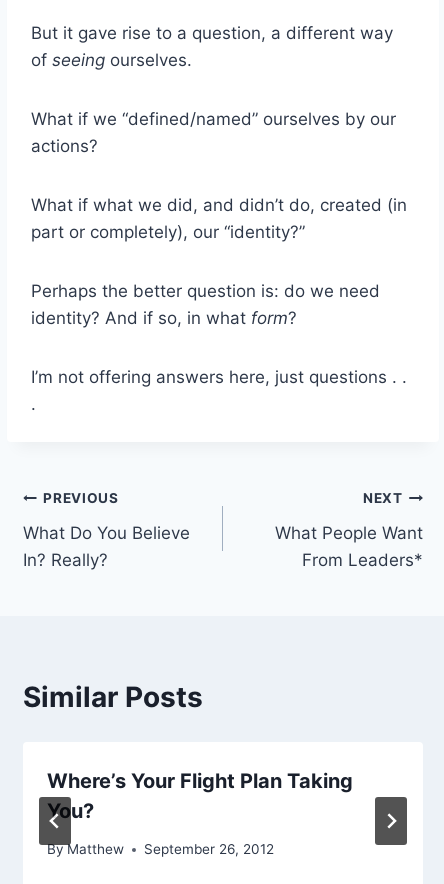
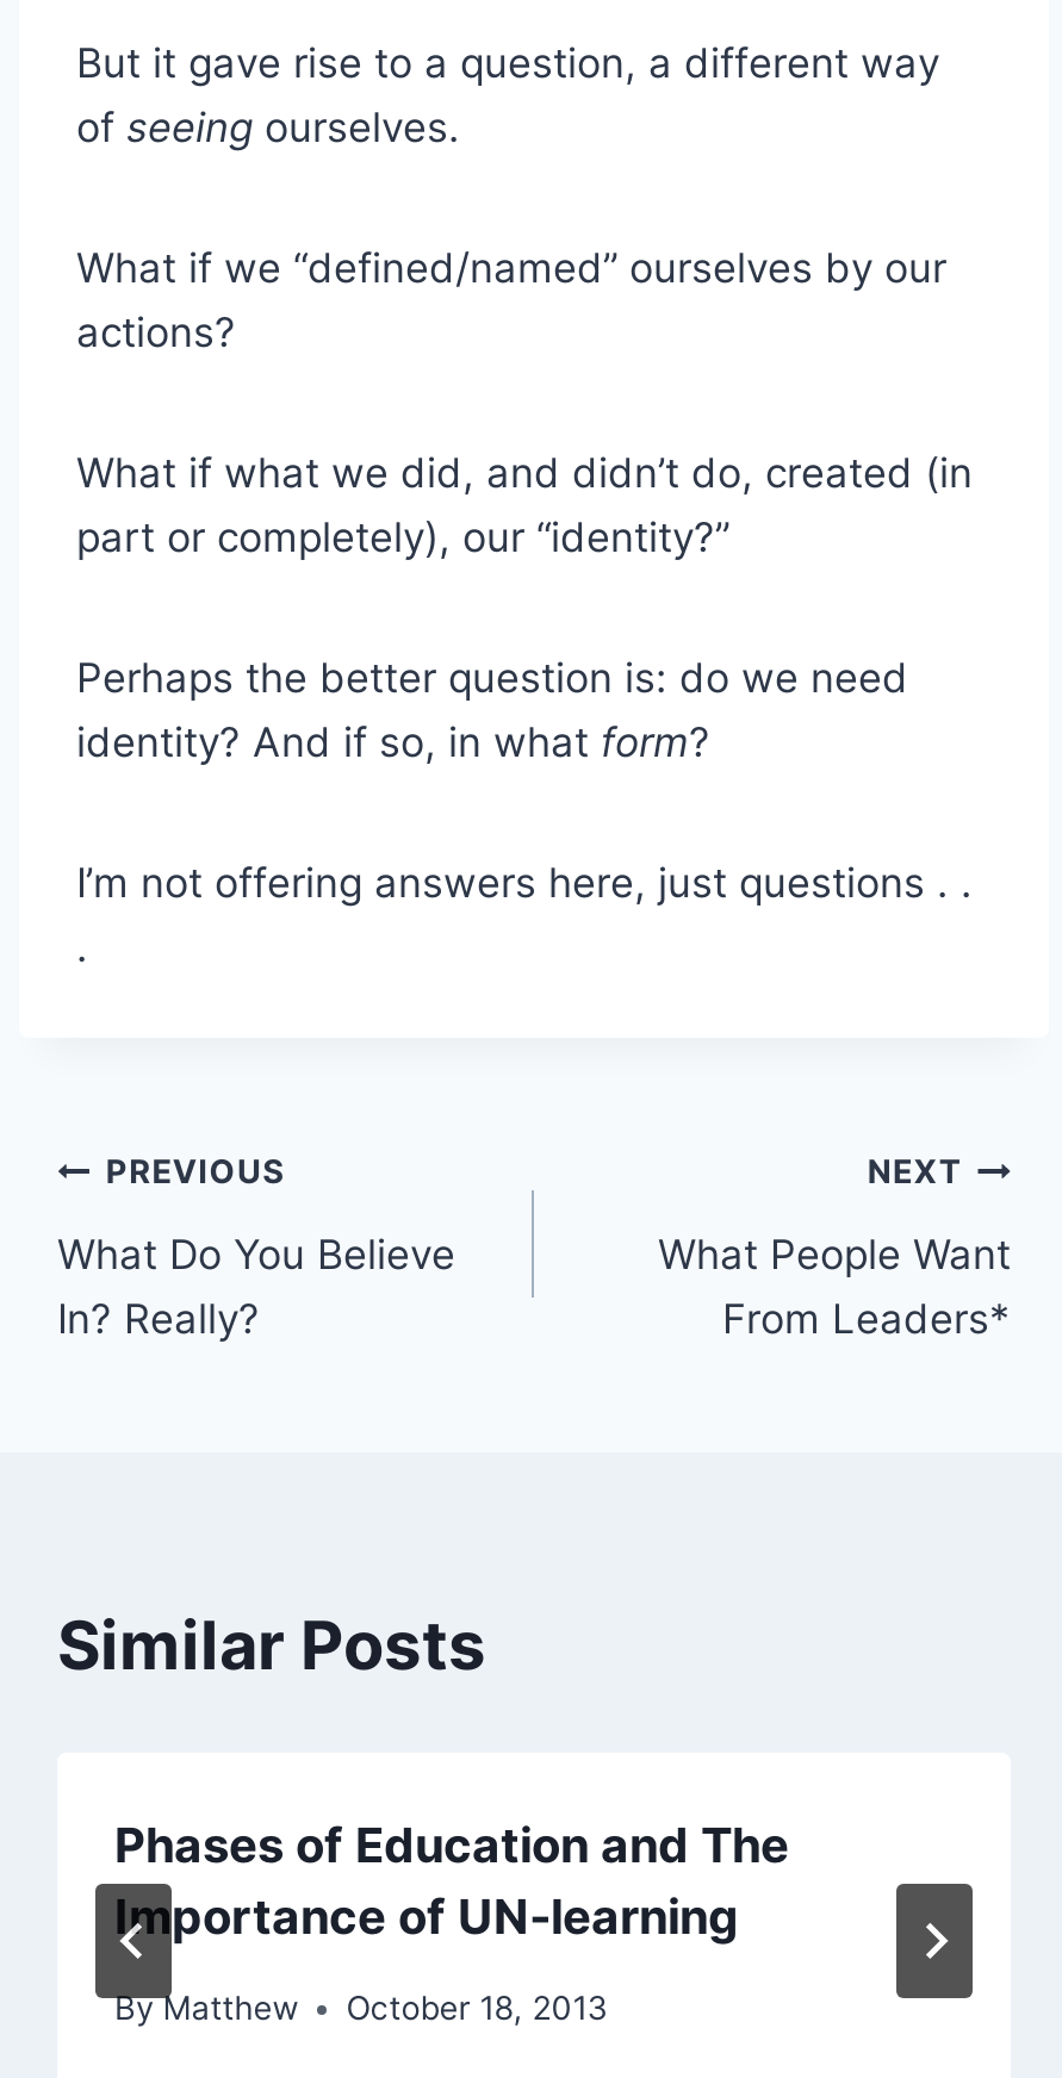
- Where’s Your Flight Plan Taking
- You?
+ Phases of Education and The
+ Importance of UN-learning

- By Matthew September 26, 2012
+ By Matthew October 18, 2013
